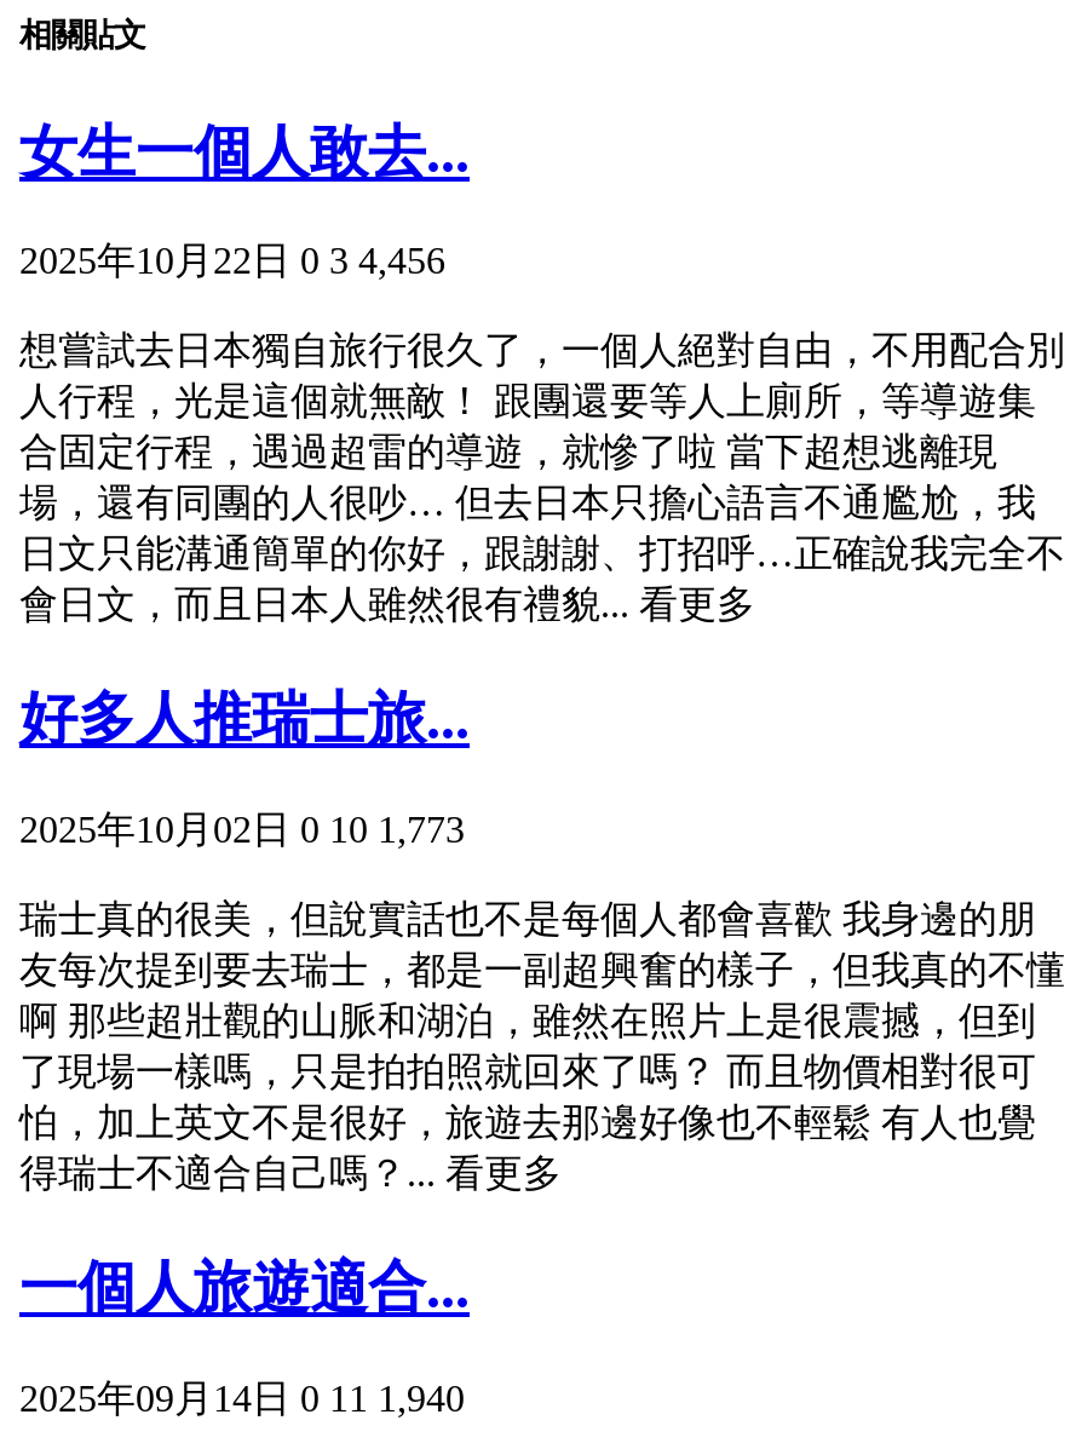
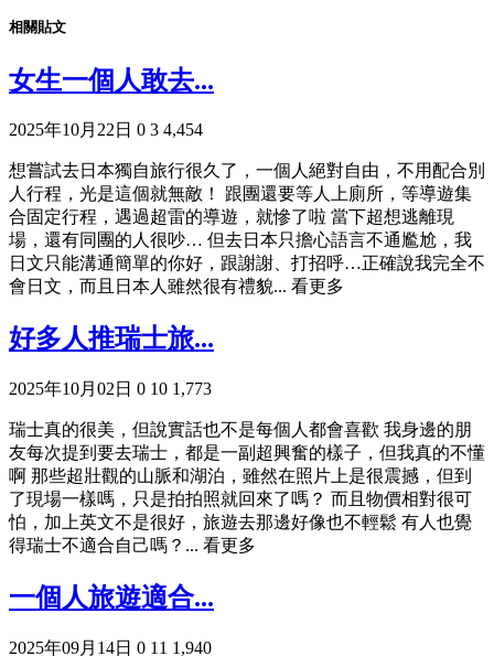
- 2025年10月22日 0 3 4,456
+ 2025年10月22日 0 3 4,454
